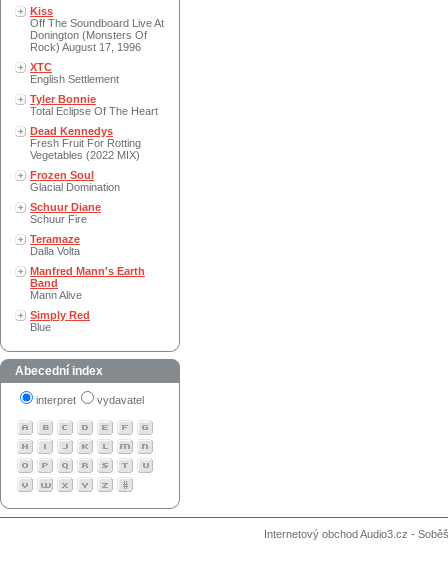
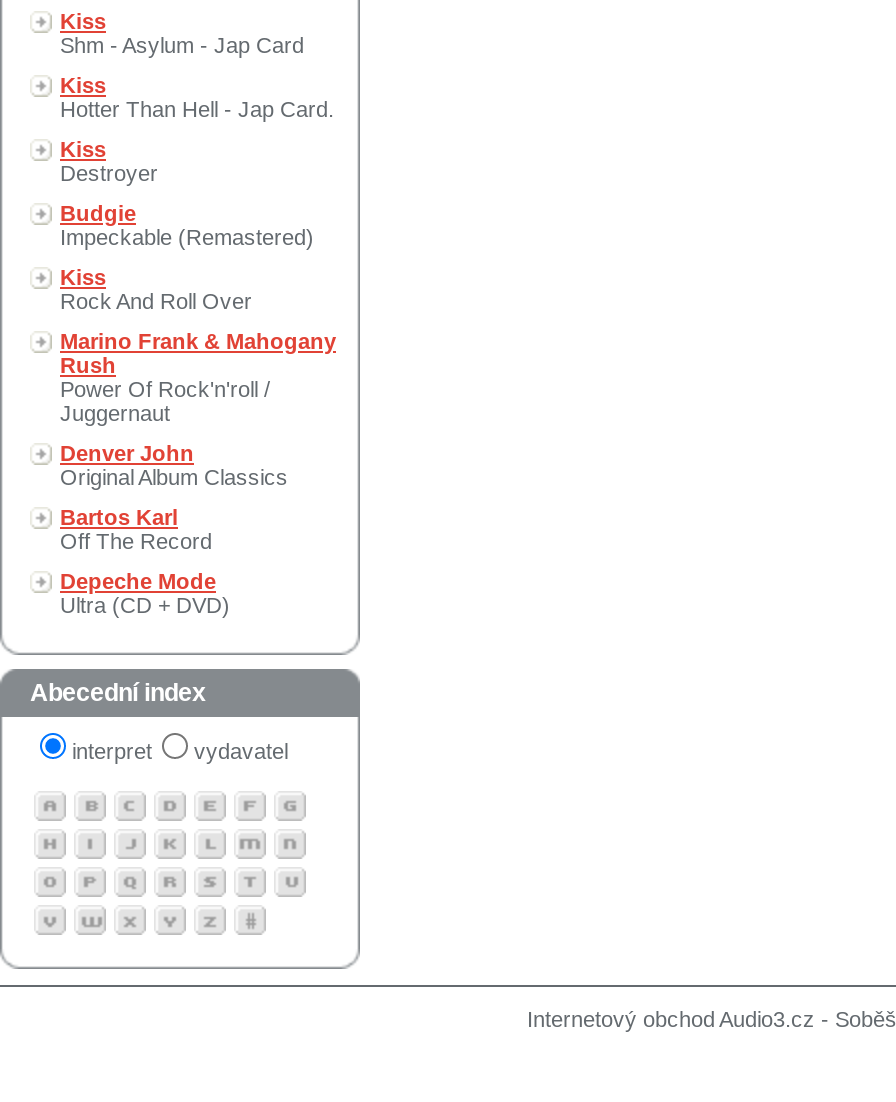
- Off The Soundboard Live At
- Donington (Monsters Of
- Rock) August 17, 1996
+ Shm - Asylum - Jap Card

- XTC
- English Settlement
+ Kiss
+ Hotter Than Hell - Jap Card.

- Tyler Bonnie
- Total Eclipse Of The Heart
+ Kiss
+ Destroyer

- Dead Kennedys
- Fresh Fruit For Rotting
- Vegetables (2022 MIX)
+ Budgie
+ Impeckable (Remastered)

- Frozen Soul
- Glacial Domination
+ Kiss
+ Rock And Roll Over

- Schuur Diane
- Schuur Fire
+ Marino Frank & Mahogany
+ Rush
+ Power Of Rock'n'roll /
+ Juggernaut

- Teramaze
- Dalla Volta
+ Denver John
+ Original Album Classics

- Manfred Mann's Earth
- Band
- Mann Alive
+ Bartos Karl
+ Off The Record

- Simply Red
- Blue
+ Depeche Mode
+ Ultra (CD + DVD)
